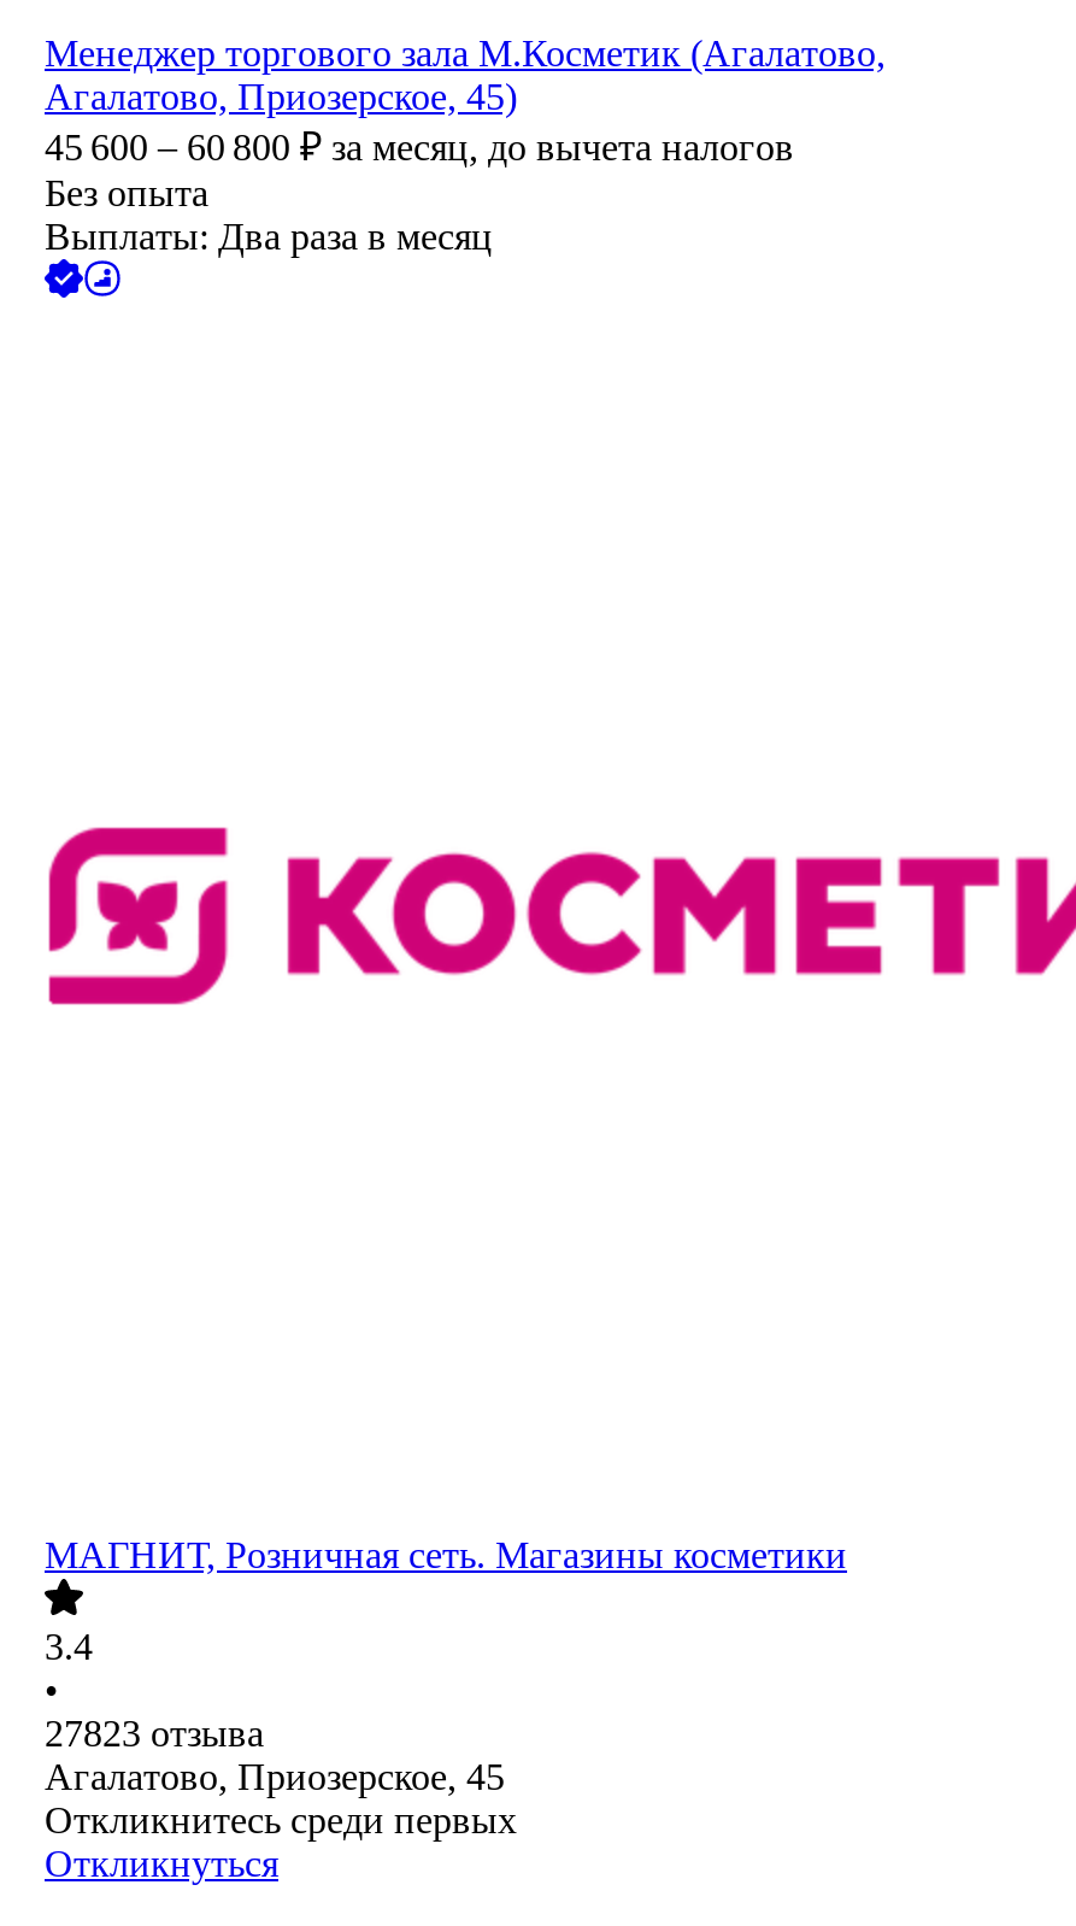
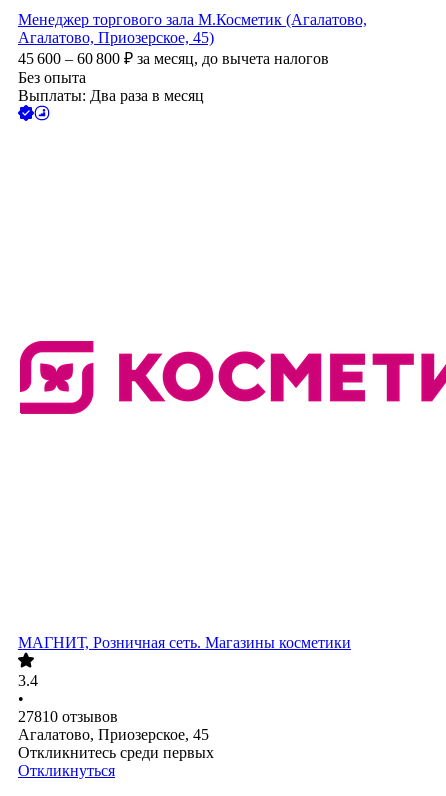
- 27823 отзыва
+ 27810 отзывов
